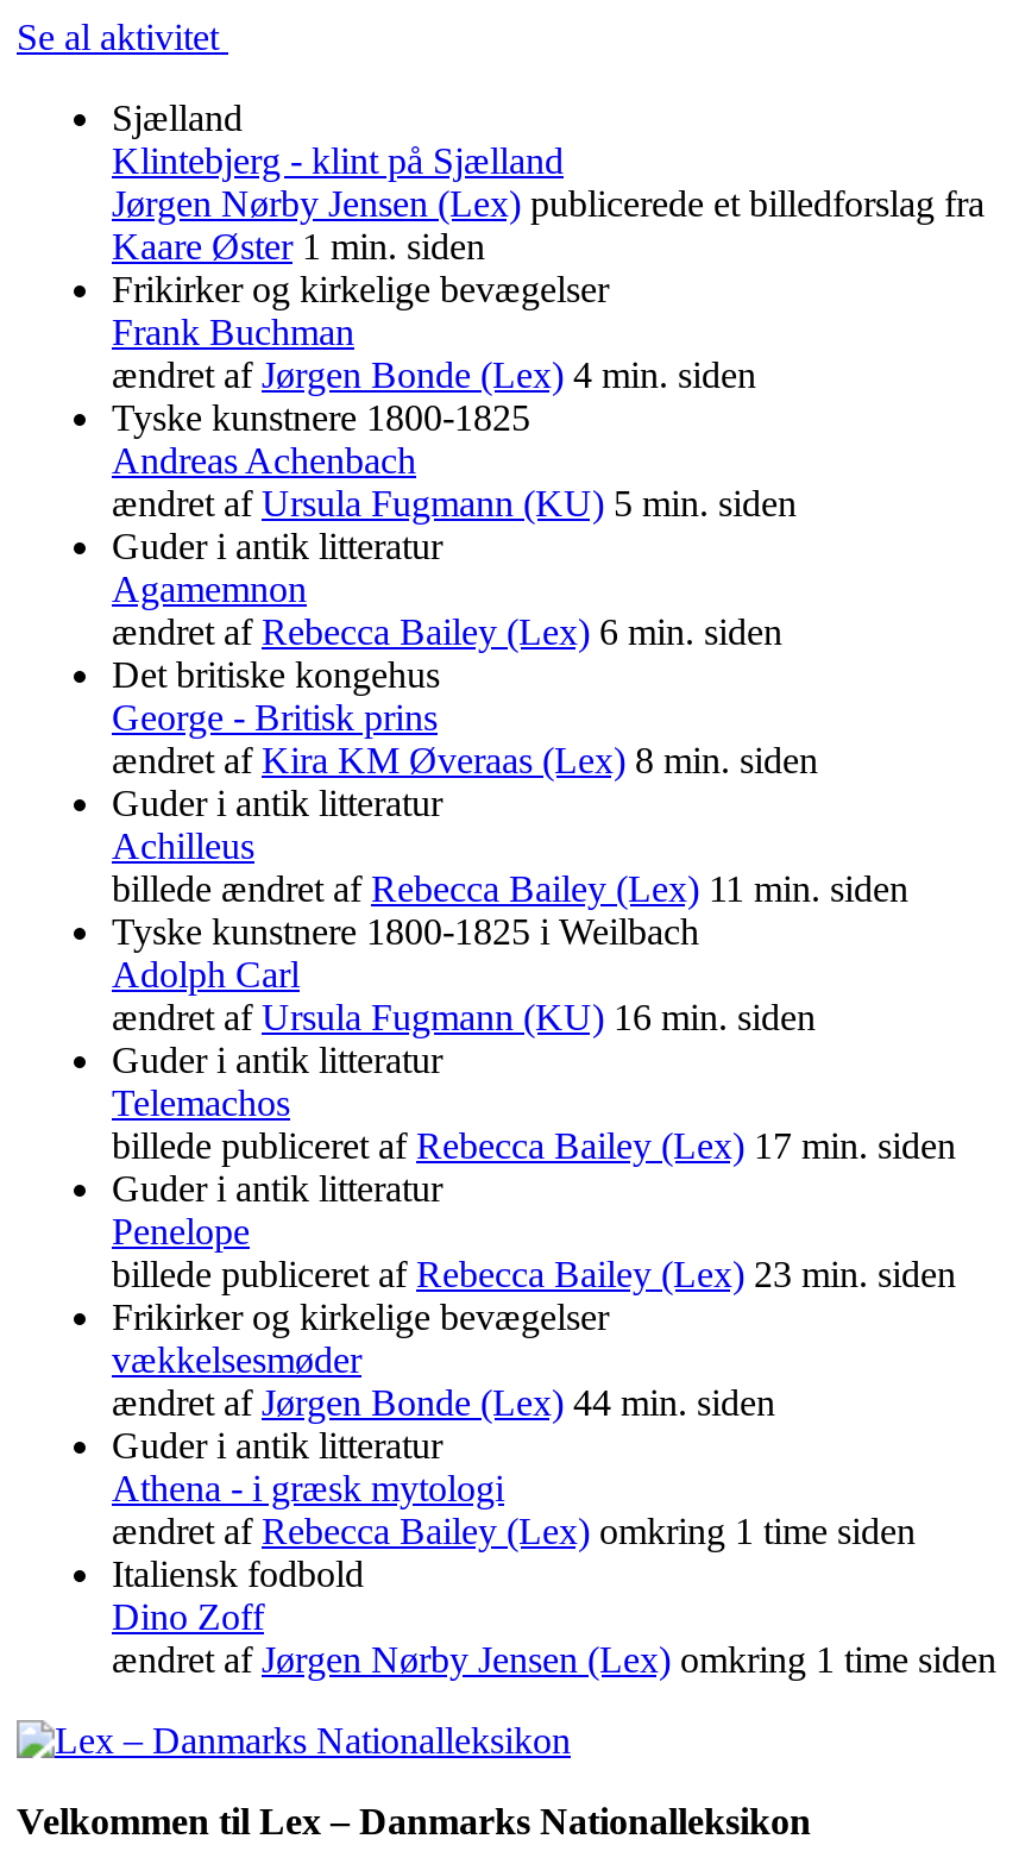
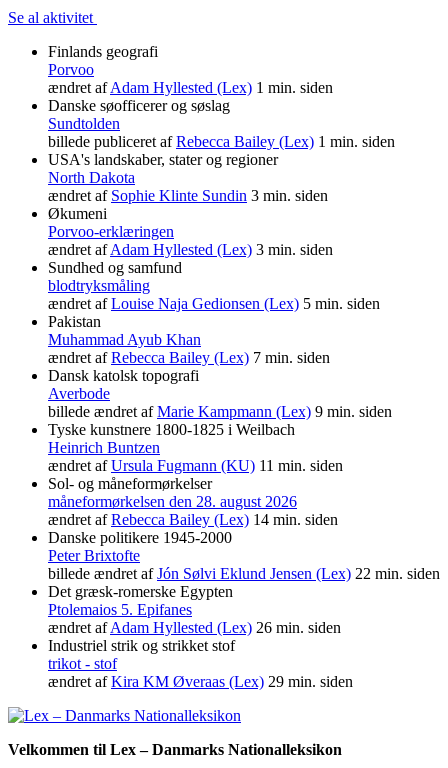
- Sjælland
- Klintebjerg - klint på Sjælland
- Jørgen Nørby Jensen (Lex) publicerede et billedforslag fra
- Kaare Øster 1 min. siden
- Frikirker og kirkelige bevægelser
- Frank Buchman
- ændret af Jørgen Bonde (Lex) 4 min. siden
- Tyske kunstnere 1800-1825
- Andreas Achenbach
- ændret af Ursula Fugmann (KU) 5 min. siden
- Guder i antik litteratur
- Agamemnon
- ændret af Rebecca Bailey (Lex) 6 min. siden
- Det britiske kongehus
- George - Britisk prins
- ændret af Kira KM Øveraas (Lex) 8 min. siden
- Guder i antik litteratur
- Achilleus
- billede ændret af Rebecca Bailey (Lex) 11 min. siden
+ Finlands geografi
+ Porvoo
+ ændret af Adam Hyllested (Lex) 1 min. siden
+ Danske søofficerer og søslag
+ Sundtolden
+ billede publiceret af Rebecca Bailey (Lex) 1 min. siden
+ USA's landskaber, stater og regioner
+ North Dakota
+ ændret af Sophie Klinte Sundin 3 min. siden
+ Økumeni
+ Porvoo-erklæringen
+ ændret af Adam Hyllested (Lex) 3 min. siden
+ Sundhed og samfund
+ blodtryksmåling
+ ændret af Louise Naja Gedionsen (Lex) 5 min. siden
+ Pakistan
+ Muhammad Ayub Khan
+ ændret af Rebecca Bailey (Lex) 7 min. siden
+ Dansk katolsk topografi
+ Averbode
+ billede ændret af Marie Kampmann (Lex) 9 min. siden

moved down: Tyske kunstnere 1800-1825 i Weilbach

- Adolph Carl
- ændret af Ursula Fugmann (KU) 16 min. siden
- Guder i antik litteratur
- Telemachos
- billede publiceret af Rebecca Bailey (Lex) 17 min. siden
- Guder i antik litteratur
- Penelope
- billede publiceret af Rebecca Bailey (Lex) 23 min. siden
- Frikirker og kirkelige bevægelser
- vækkelsesmøder
- ændret af Jørgen Bonde (Lex) 44 min. siden
- Guder i antik litteratur
- Athena - i græsk mytologi
- ændret af Rebecca Bailey (Lex) omkring 1 time siden
- Italiensk fodbold
- Dino Zoff
- ændret af Jørgen Nørby Jensen (Lex) omkring 1 time siden
+ Heinrich Buntzen
+ ændret af Ursula Fugmann (KU) 11 min. siden
+ Sol- og måneformørkelser
+ måneformørkelsen den 28. august 2026
+ ændret af Rebecca Bailey (Lex) 14 min. siden
+ Danske politikere 1945-2000
+ Peter Brixtofte
+ billede ændret af Jón Sølvi Eklund Jensen (Lex) 22 min. siden
+ Det græsk-romerske Egypten
+ Ptolemaios 5. Epifanes
+ ændret af Adam Hyllested (Lex) 26 min. siden
+ Industriel strik og strikket stof
+ trikot - stof
+ ændret af Kira KM Øveraas (Lex) 29 min. siden
